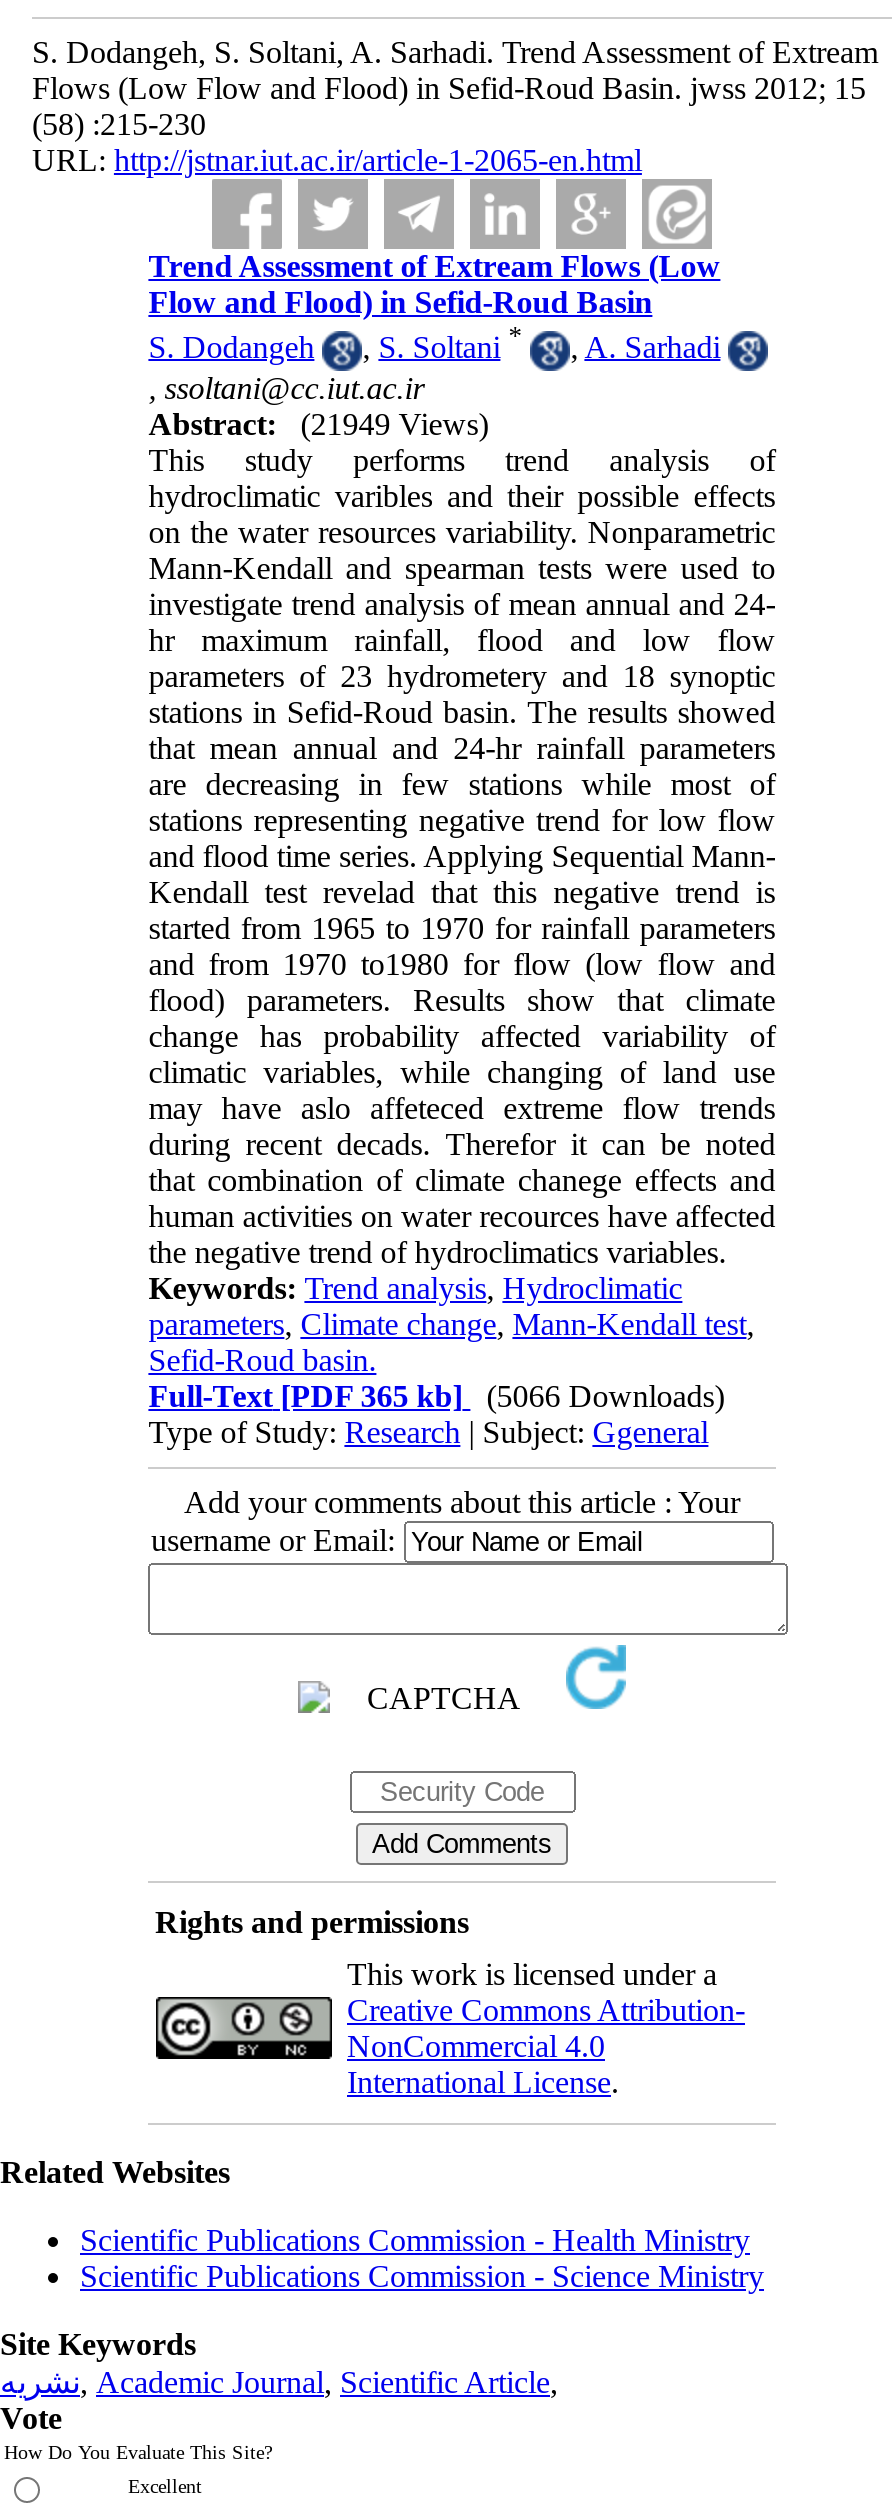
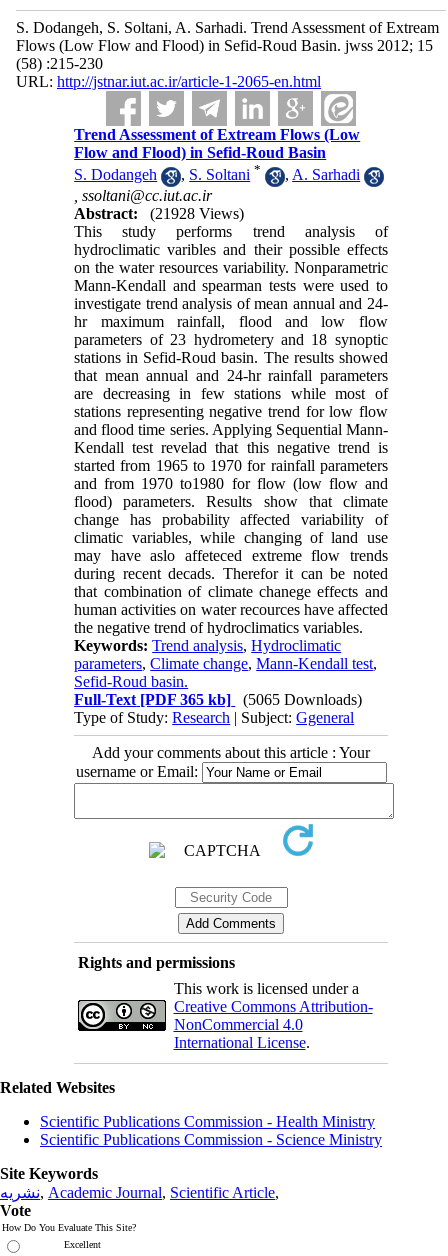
- Abstract: (21949 Views)
+ Abstract: (21928 Views)

- Full-Text [PDF 365 kb] (5066 Downloads)
+ Full-Text [PDF 365 kb] (5065 Downloads)
